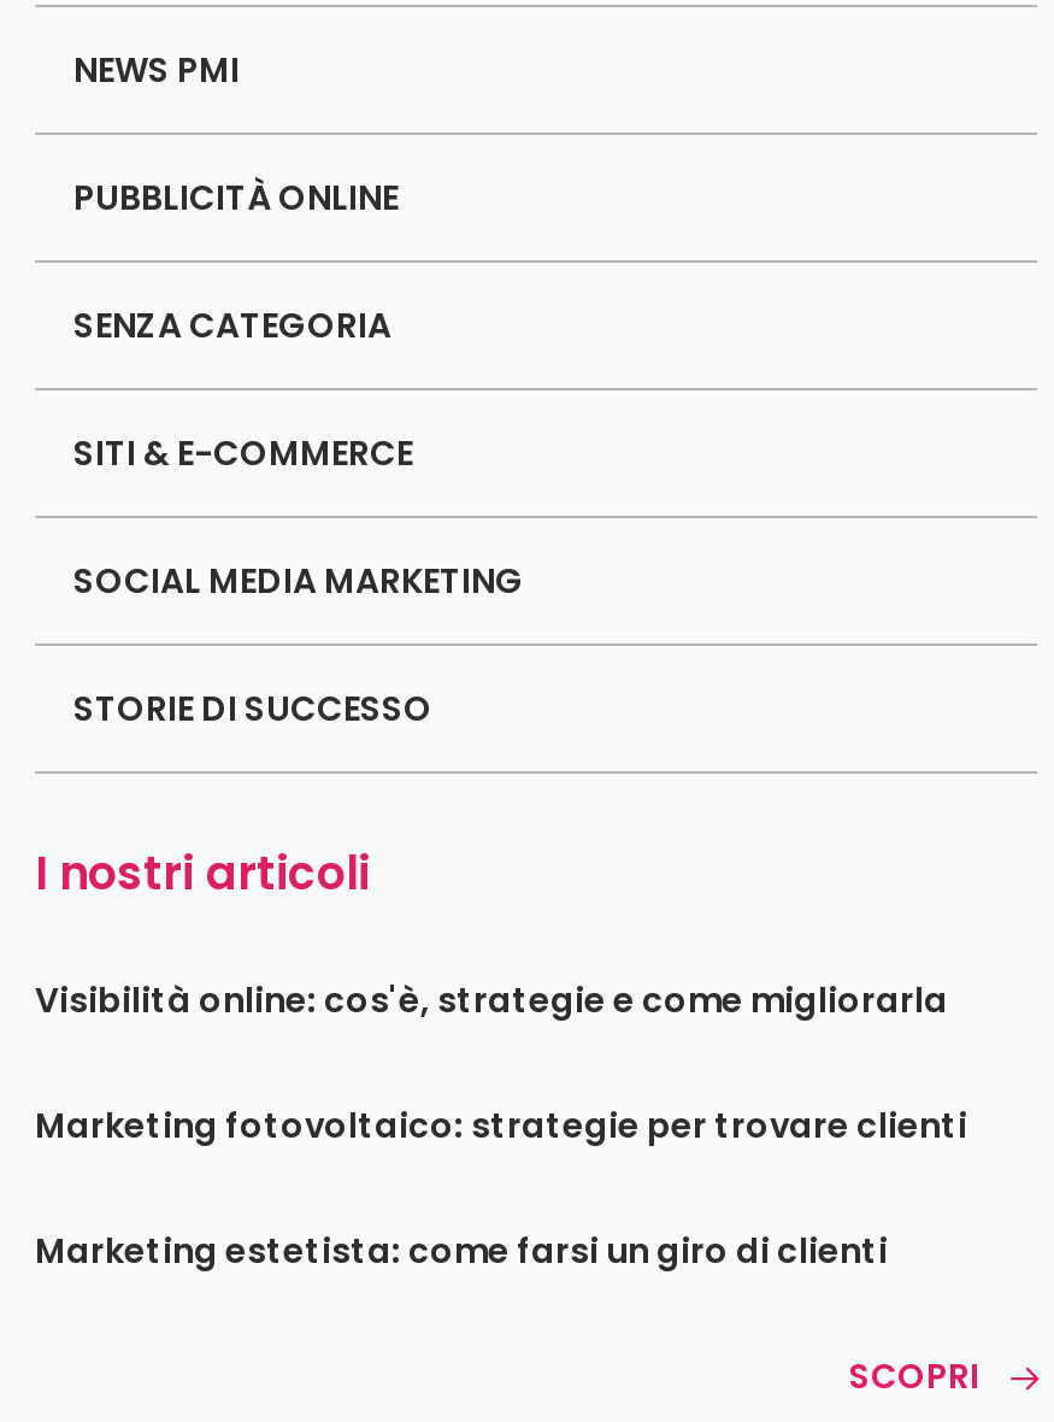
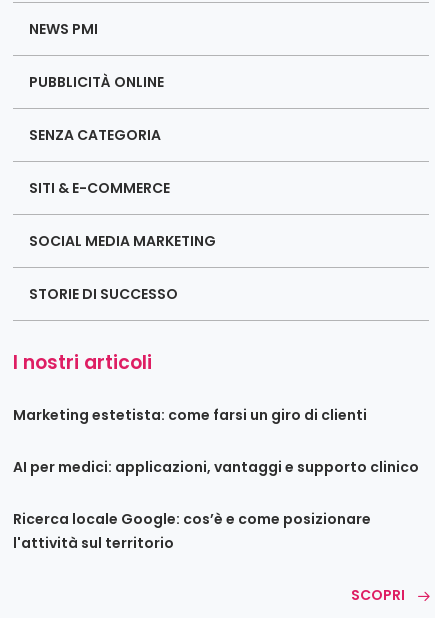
- Visibilità online: cos'è, strategie e come migliorarla
- Marketing fotovoltaico: strategie per trovare clienti

moved up: Marketing estetista: come farsi un giro di clienti

+ AI per medici: applicazioni, vantaggi e supporto clinico
+ Ricerca locale Google: cos’è e come posizionare
+ l'attività sul territorio
